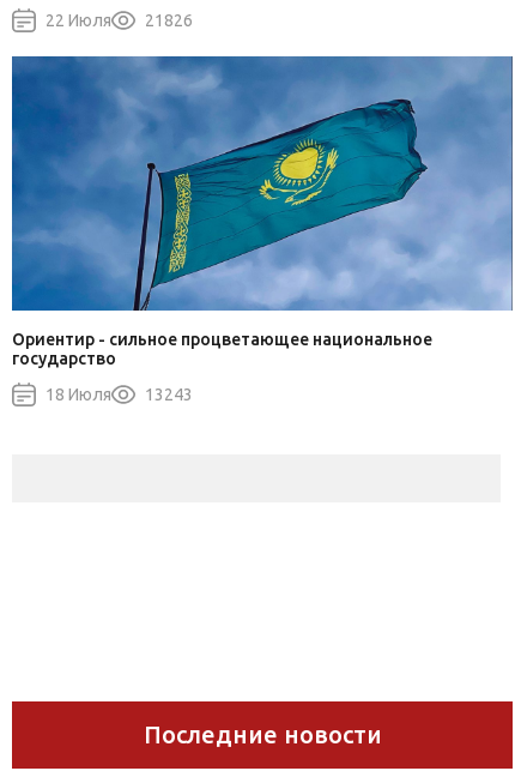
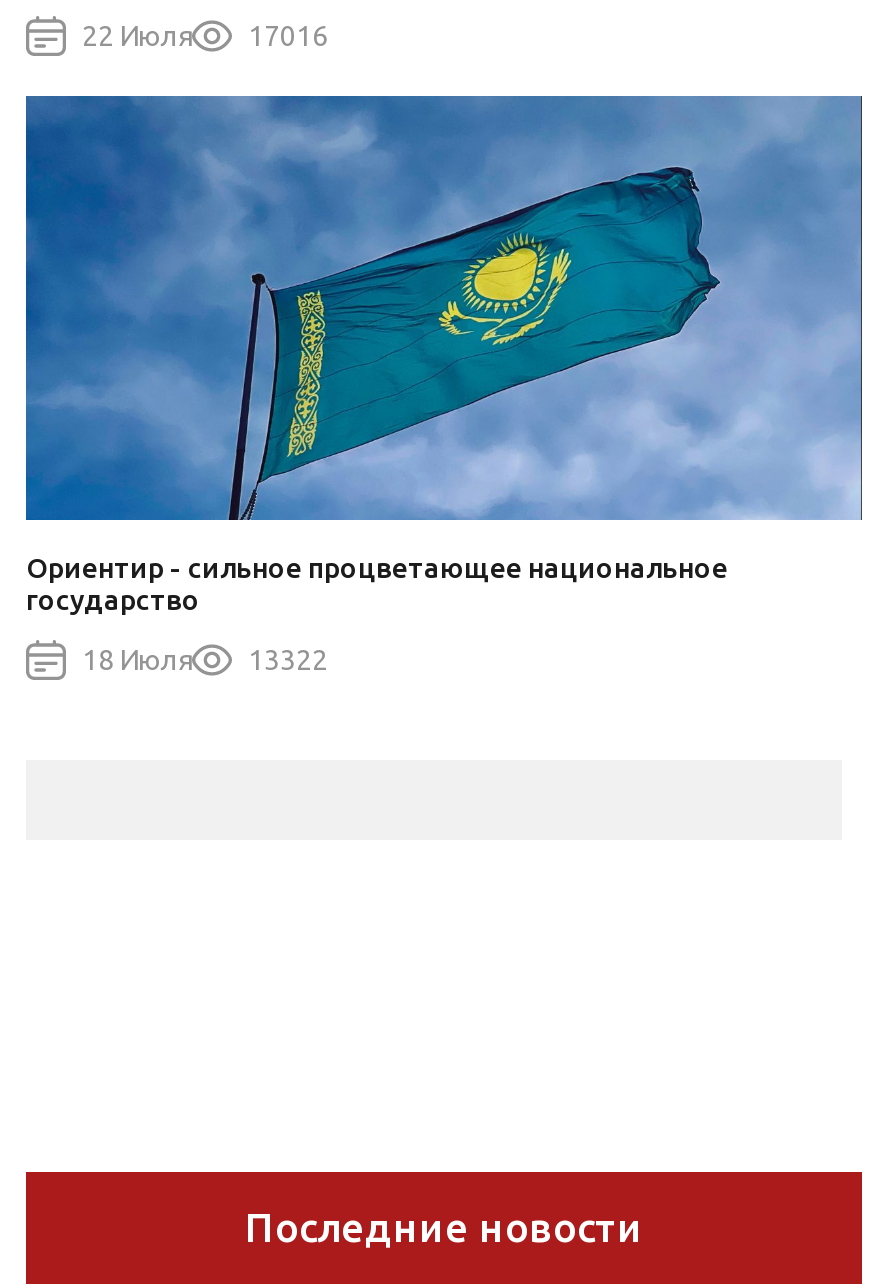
- 22 Июля 21826
+ 22 Июля 17016

- 18 Июля 13243
+ 18 Июля 13322
